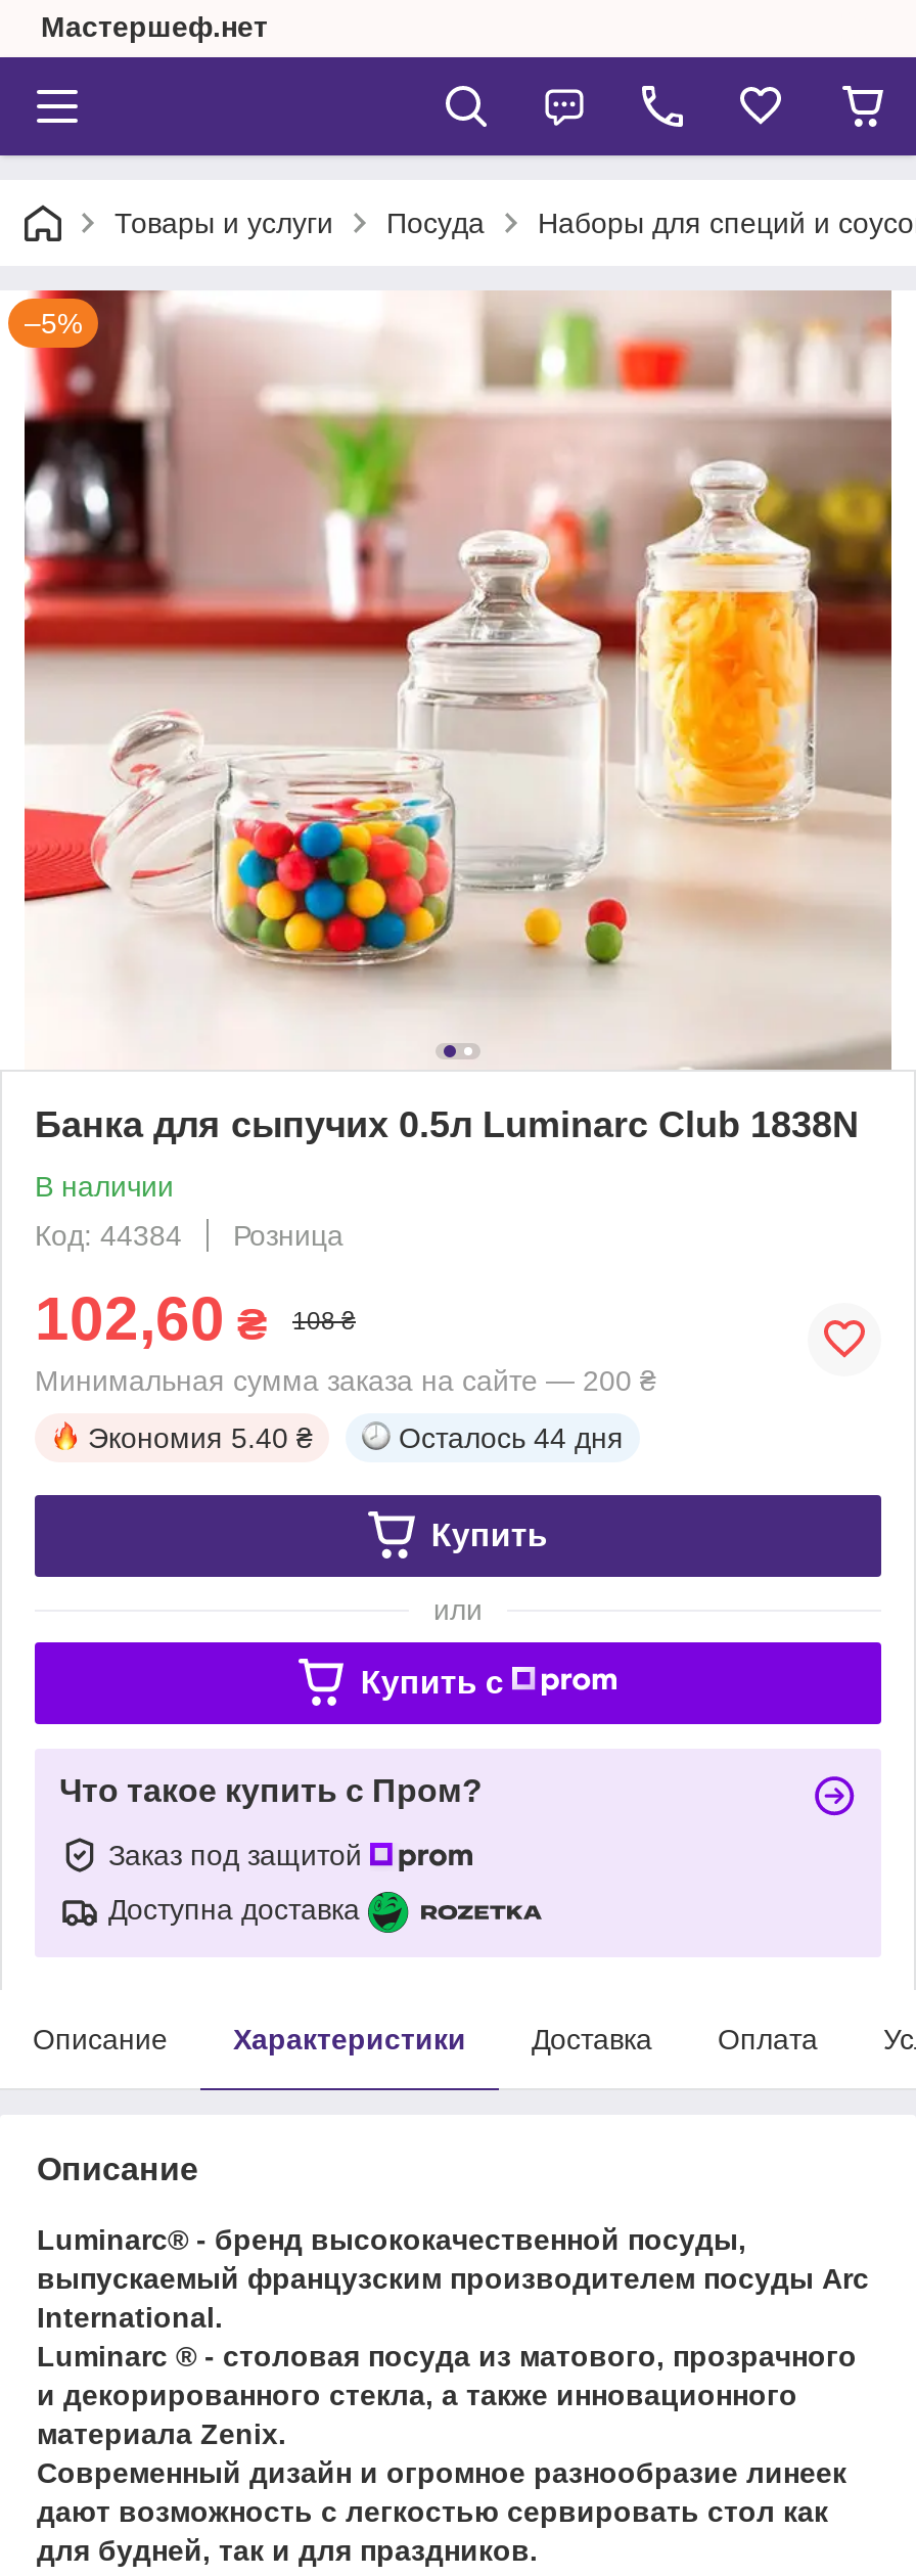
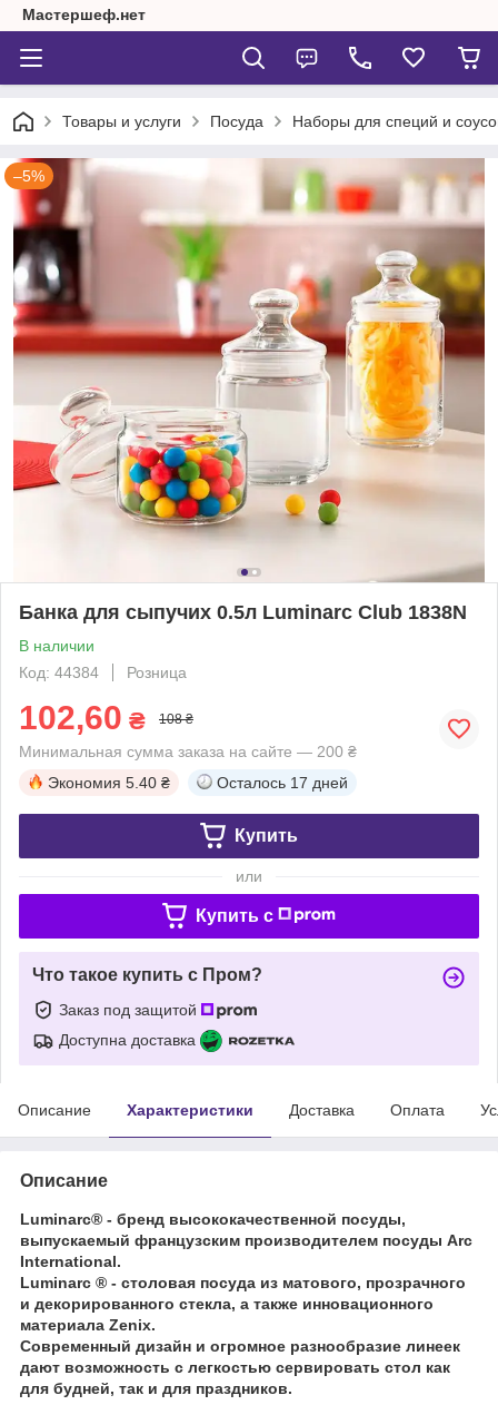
- Осталось 44 дня
+ Осталось 17 дней
